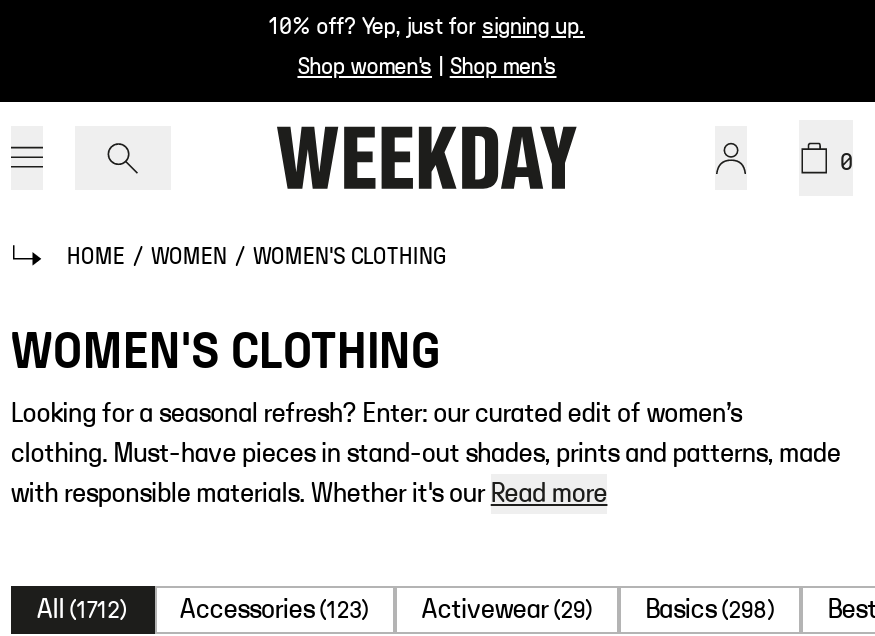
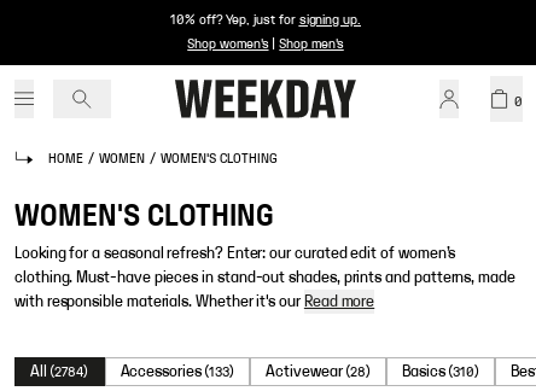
- All (1712)
+ All (2784)

- Accessories (123)
+ Accessories (133)

- Activewear (29)
+ Activewear (28)

- Basics (298)
+ Basics (310)
